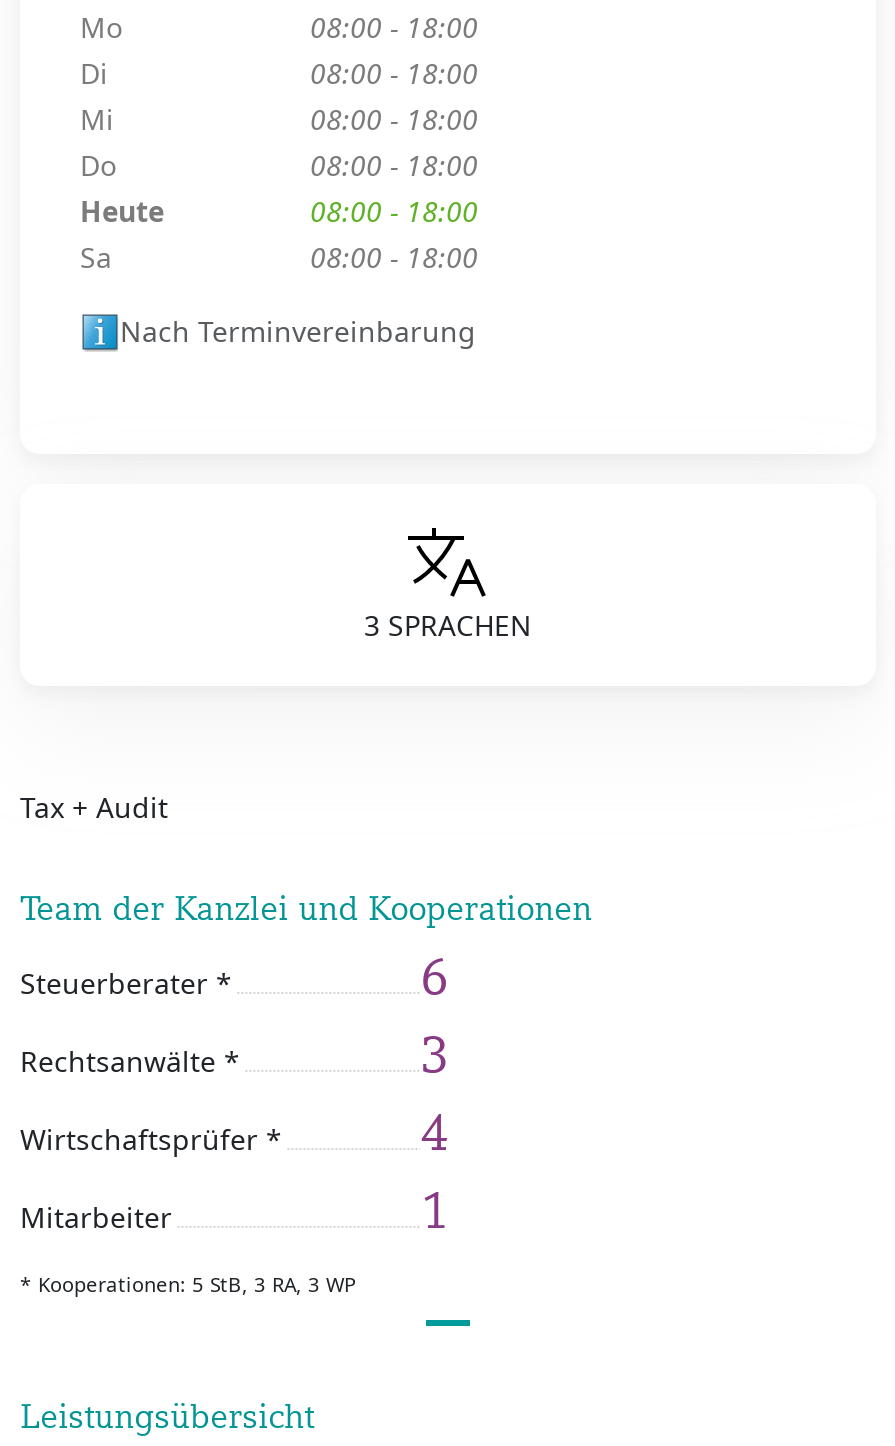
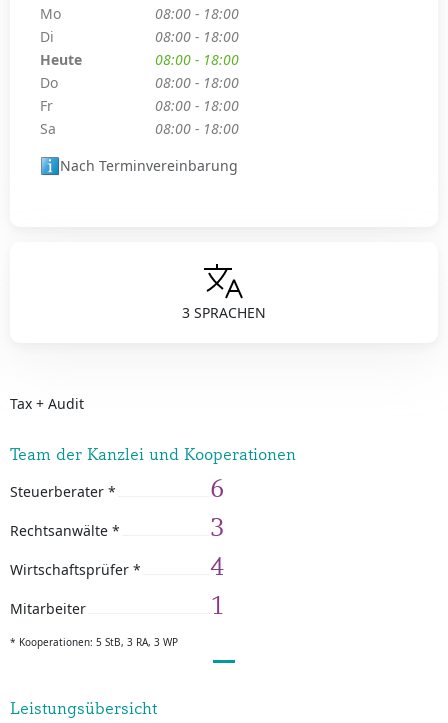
- Mi

moved up: Heute

+ Fr
